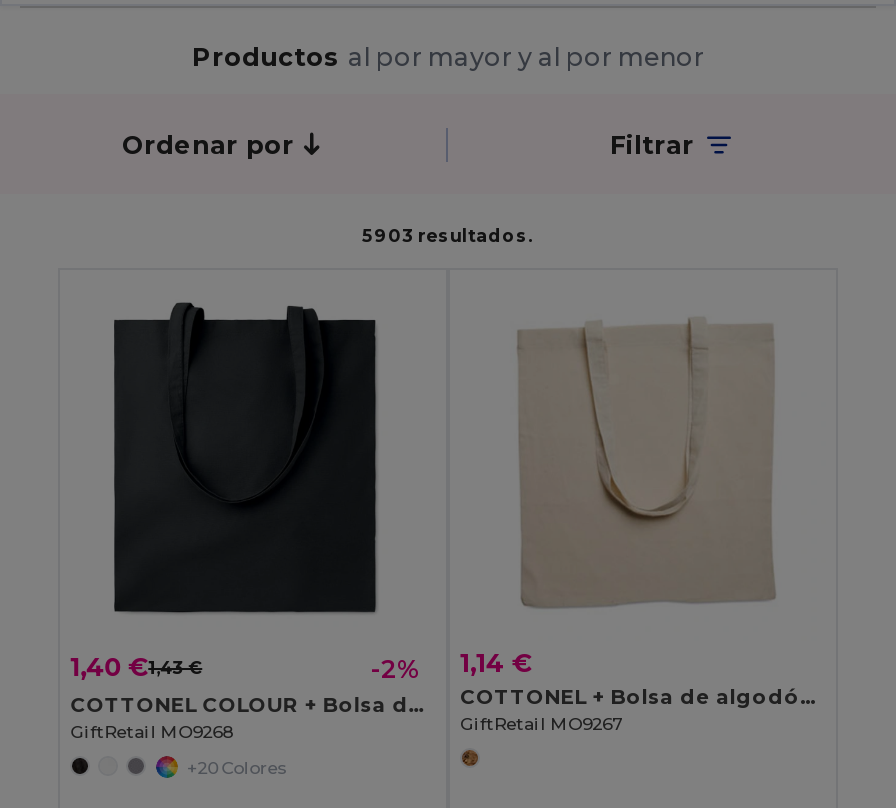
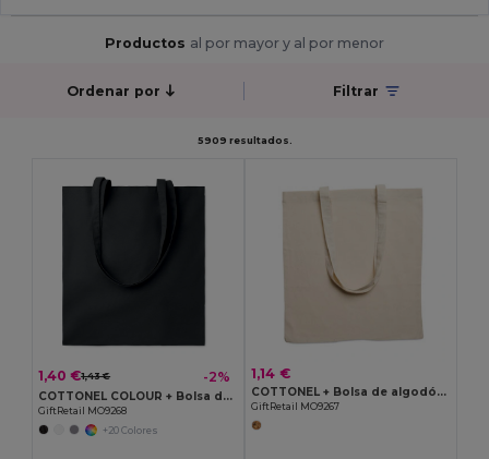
- 5903 resultados.
+ 5909 resultados.
